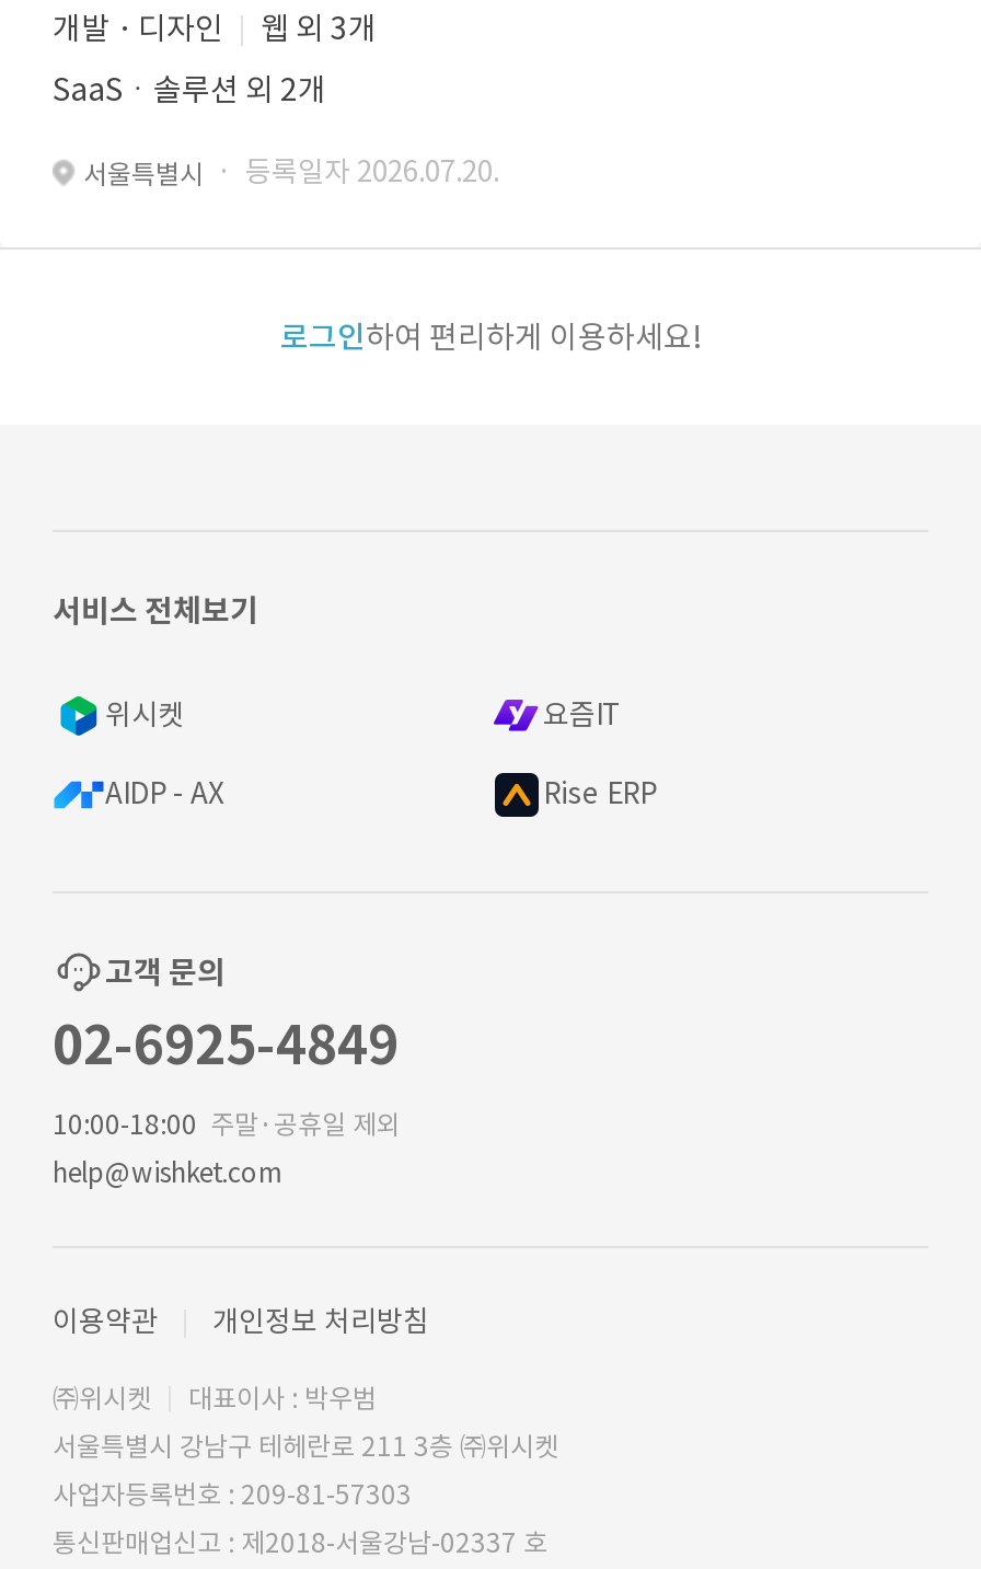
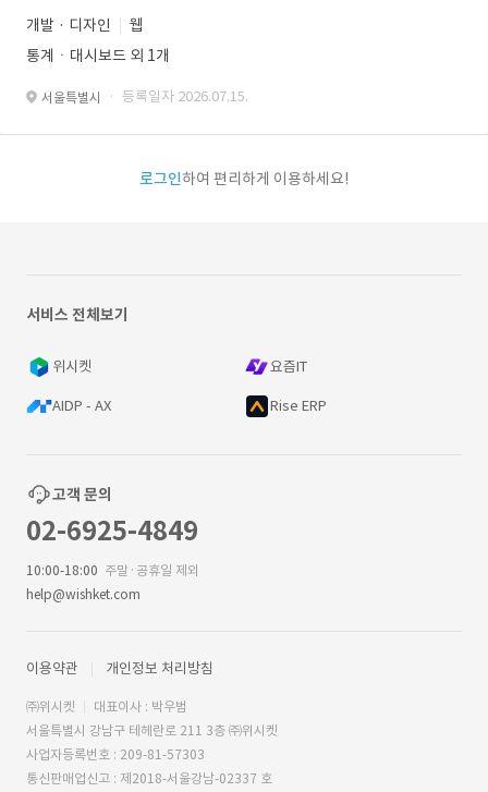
- 웹 외 3개
+ 웹

- SaaSㆍ솔루션 외 2개
+ 통계ㆍ대시보드 외 1개

- 서울특별시 · 등록일자 2026.07.20.
+ 서울특별시 · 등록일자 2026.07.15.
